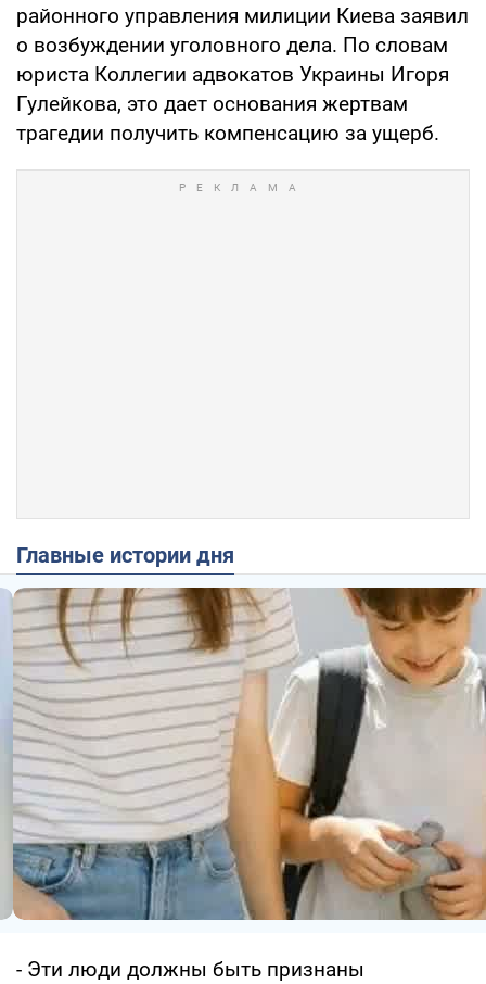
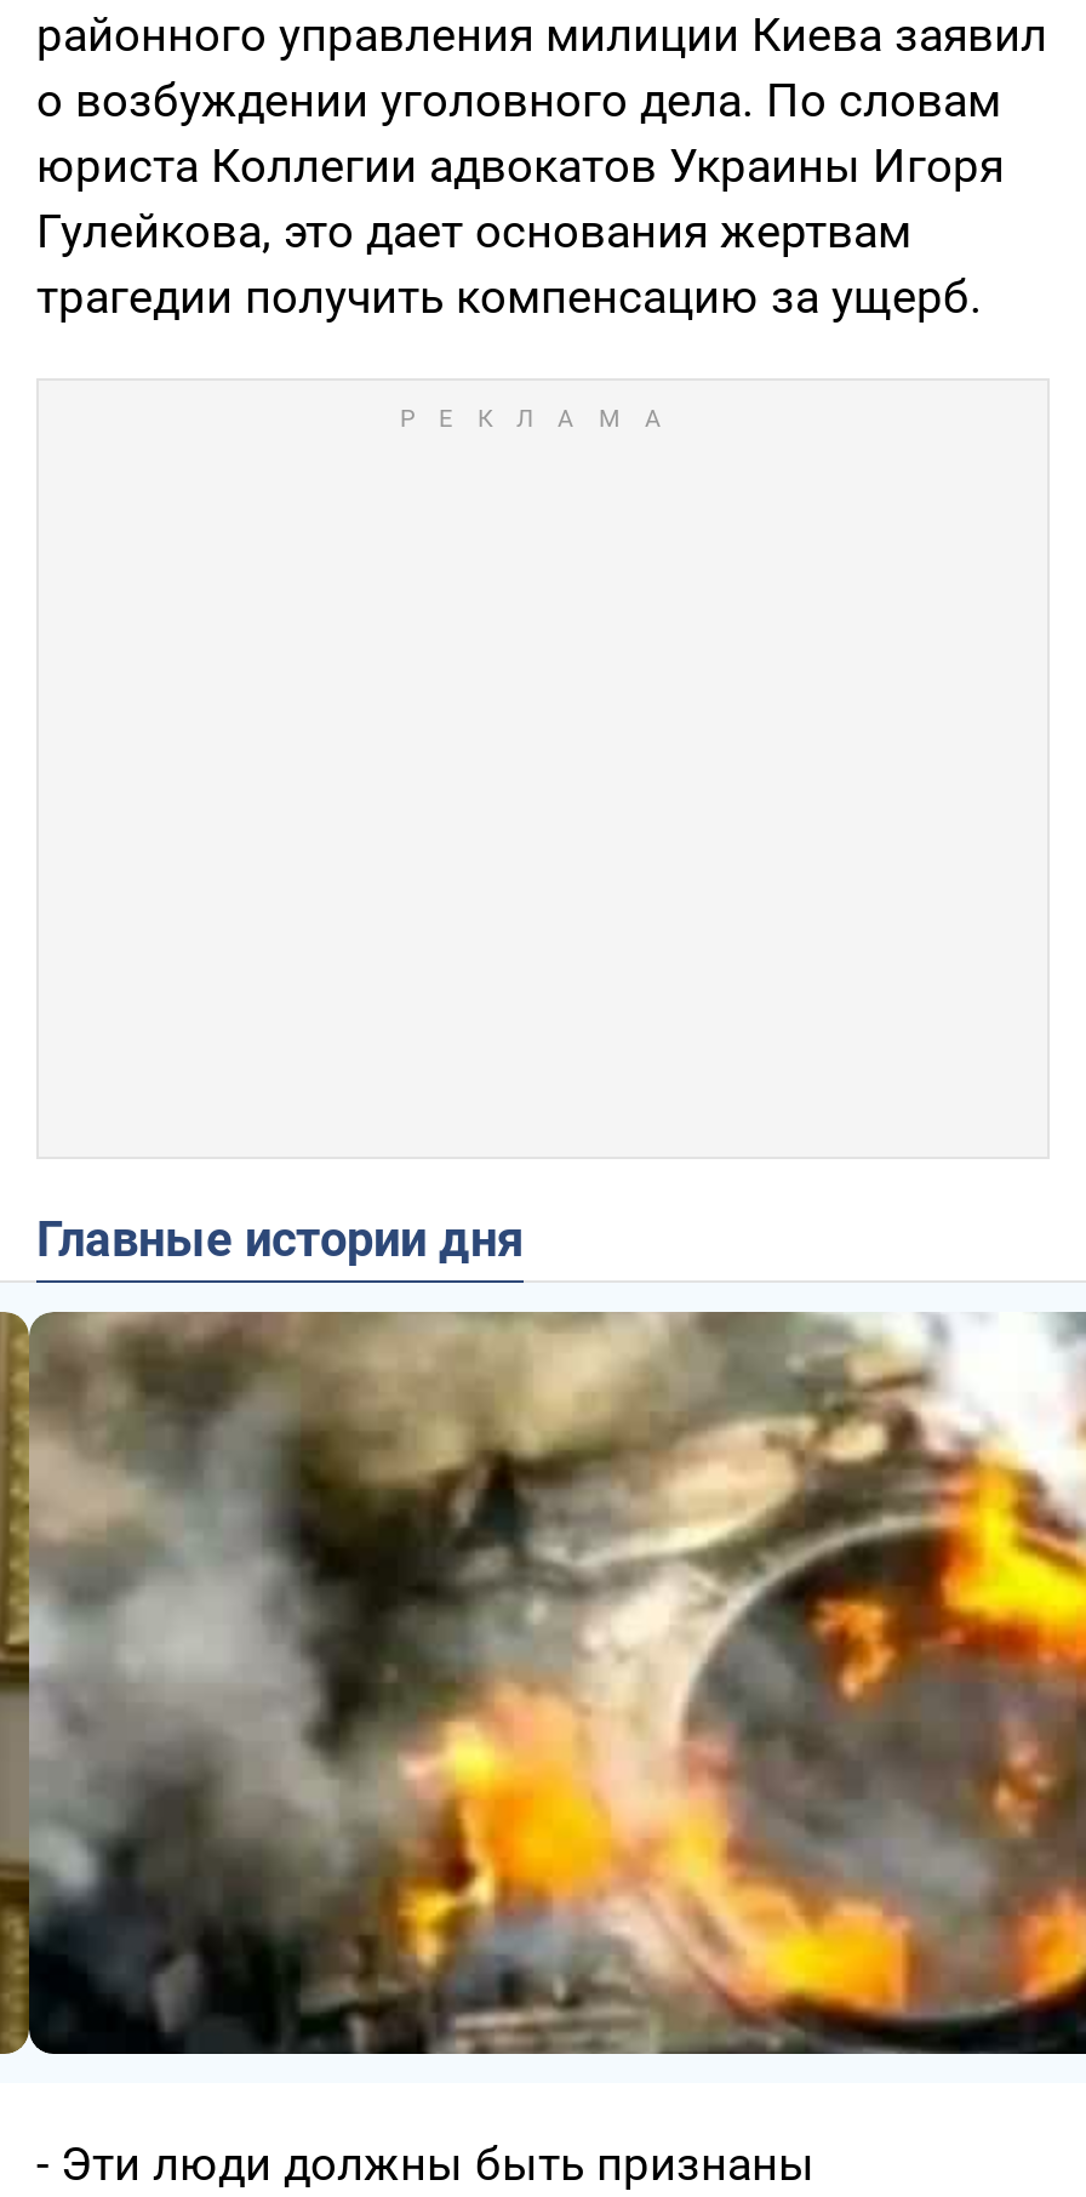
- [image]
+ [image]
